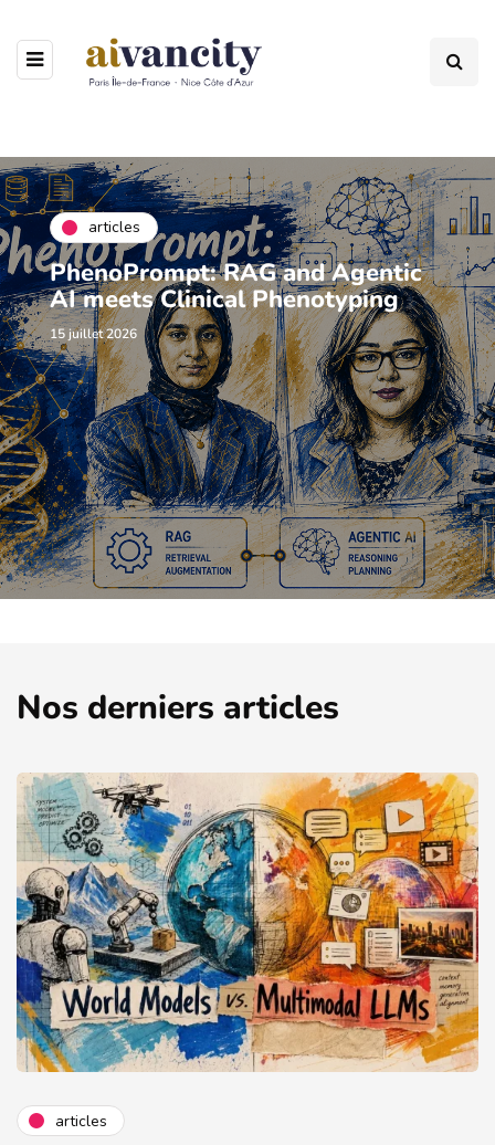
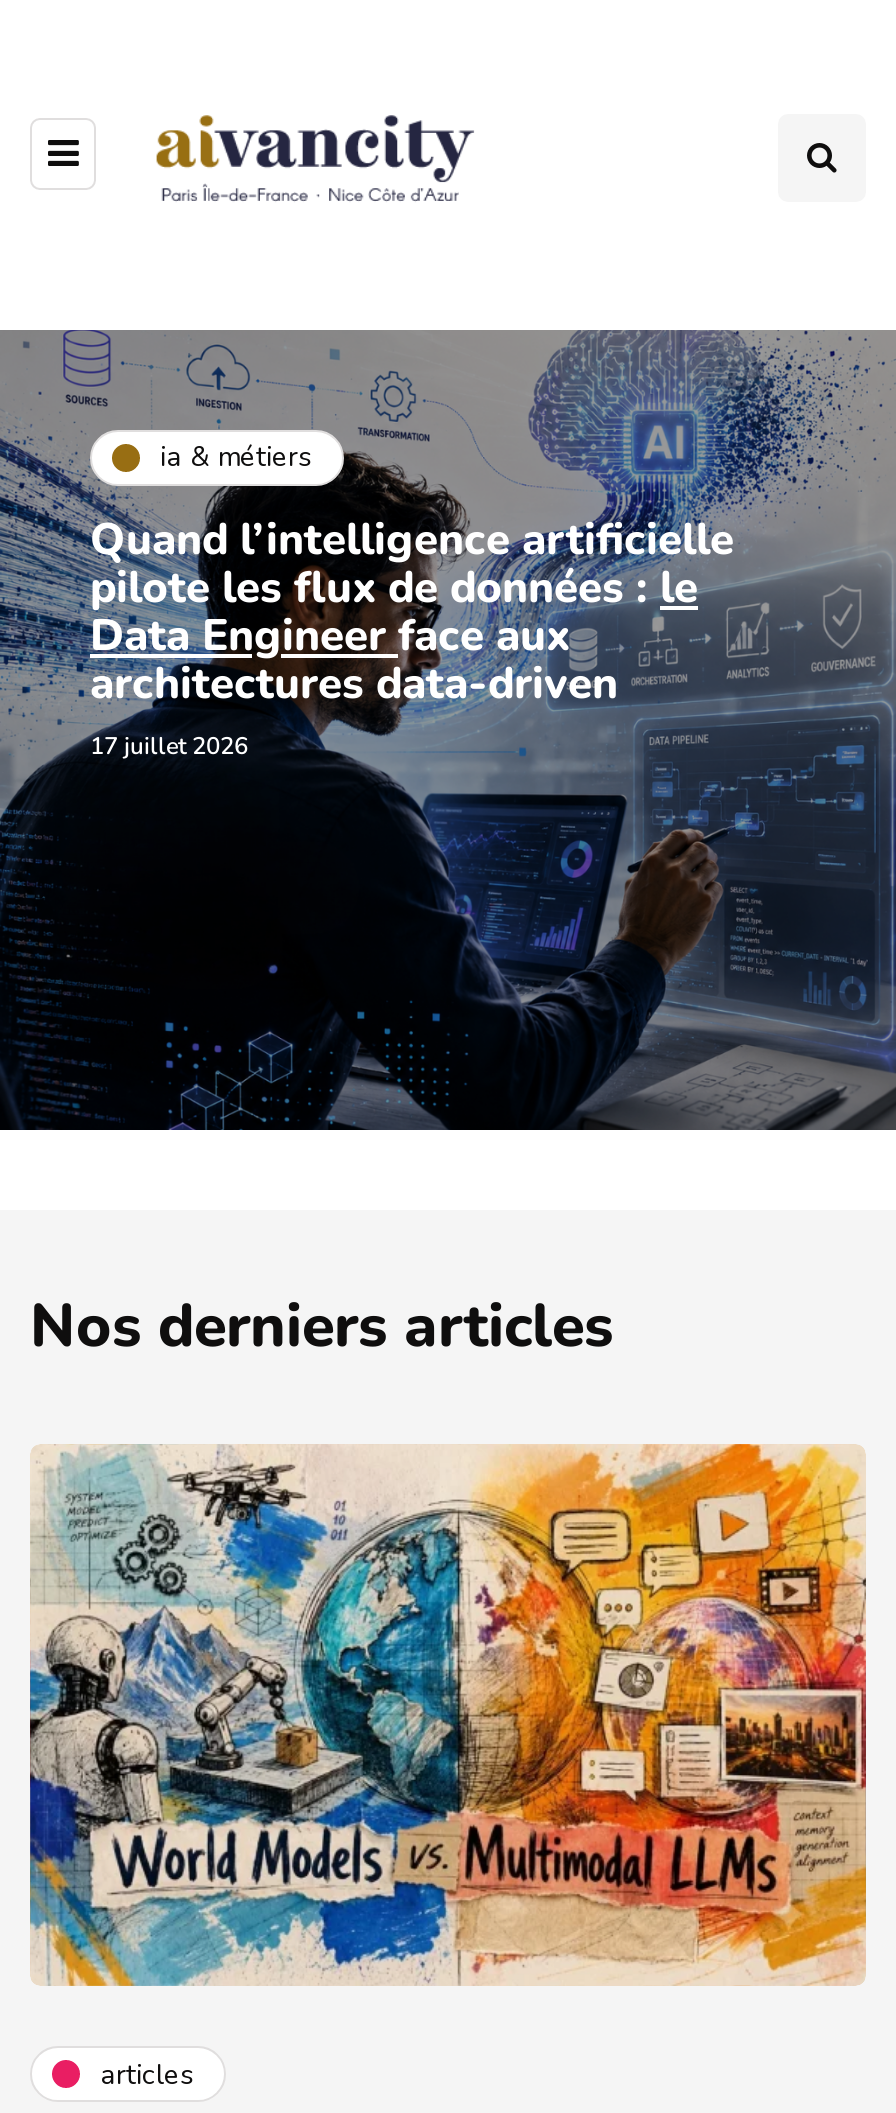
- [image]
- articles
+ [image]
+ ia & métiers

- PhenoPrompt: RAG and Agentic
- AI meets Clinical Phenotyping
- 15 juillet 2026
+ Quand l’intelligence artificielle
+ pilote les flux de données : le
+ Data Engineer face aux
+ architectures data-driven
+ 17 juillet 2026
